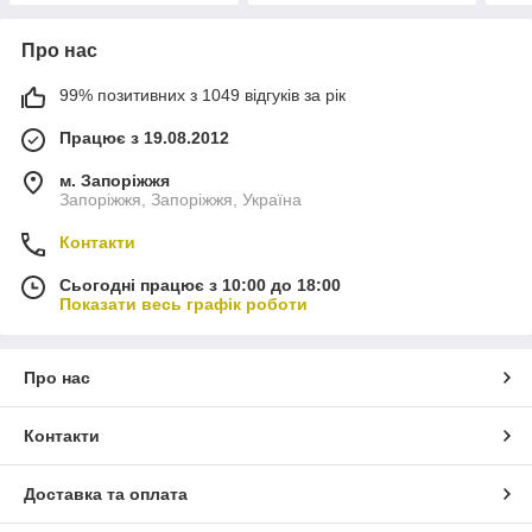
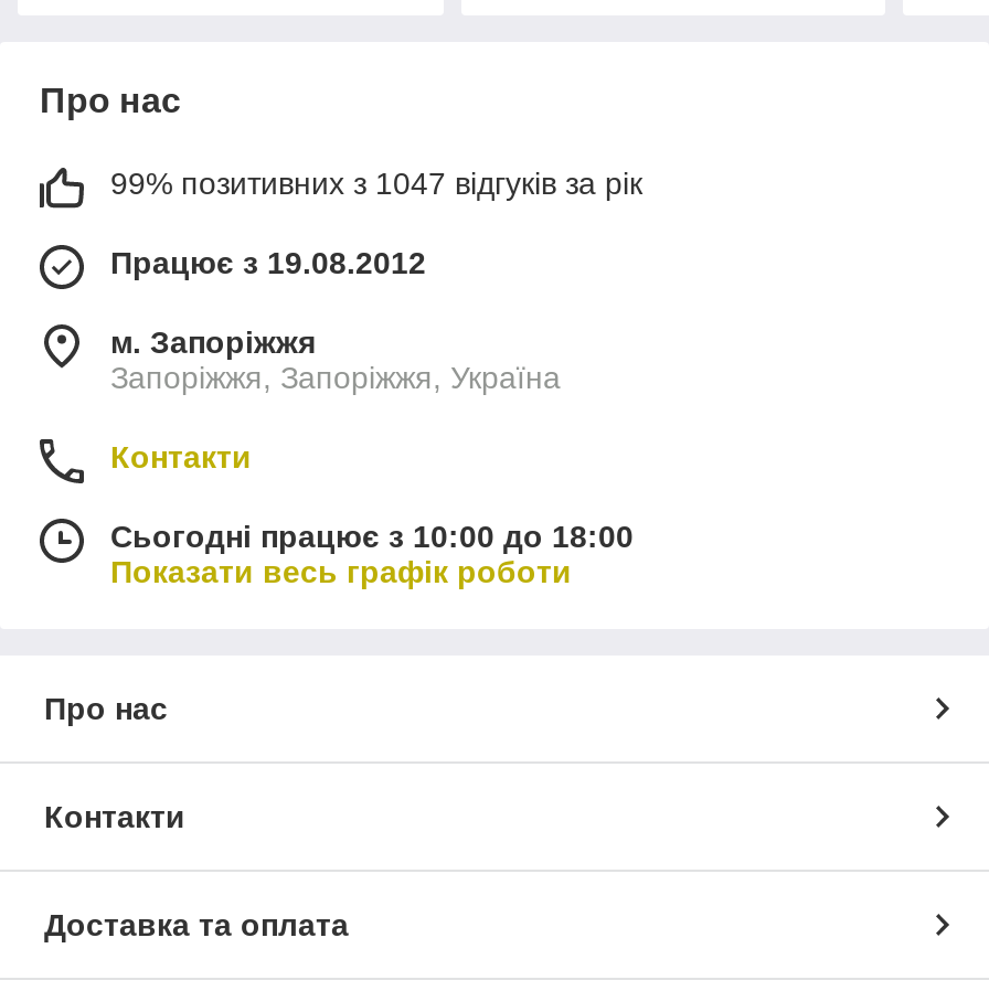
- 99% позитивних з 1049 відгуків за рік
+ 99% позитивних з 1047 відгуків за рік
